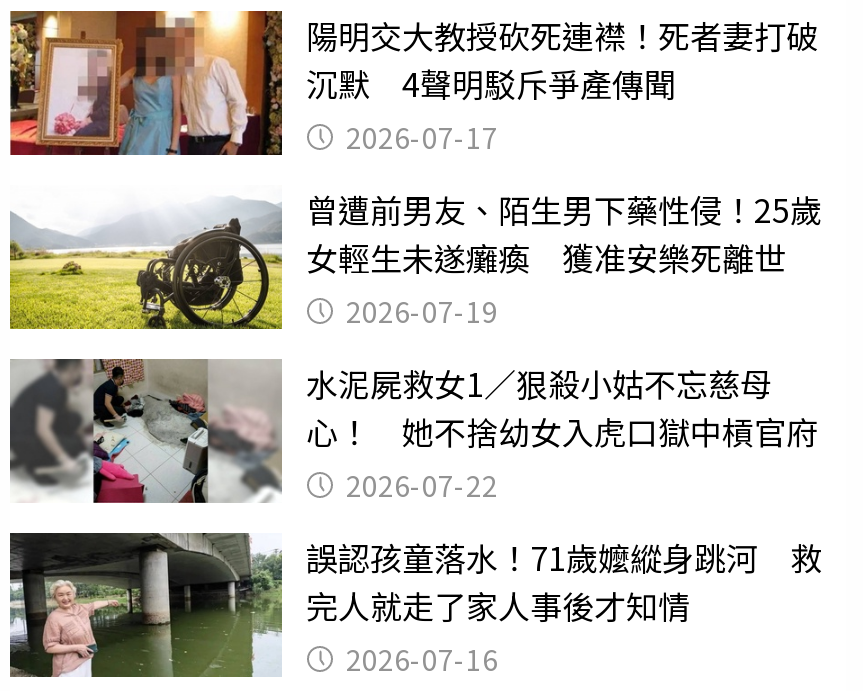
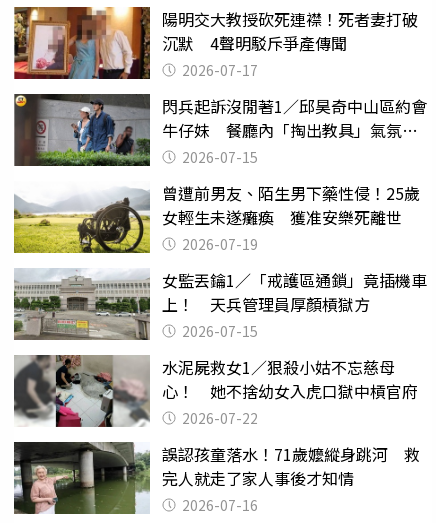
+ [image]
+ 閃兵起訴沒閒著1／邱昊奇中山區約會
+ 牛仔妹 餐廳內「掏出教具」氣氛突
+ 變 2026-07-15

+ [image]
+ 女監丟鑰1／「戒護區通鎖」竟插機車
+ 上！ 天兵管理員厚顏槓獄方
+ 2026-07-15
